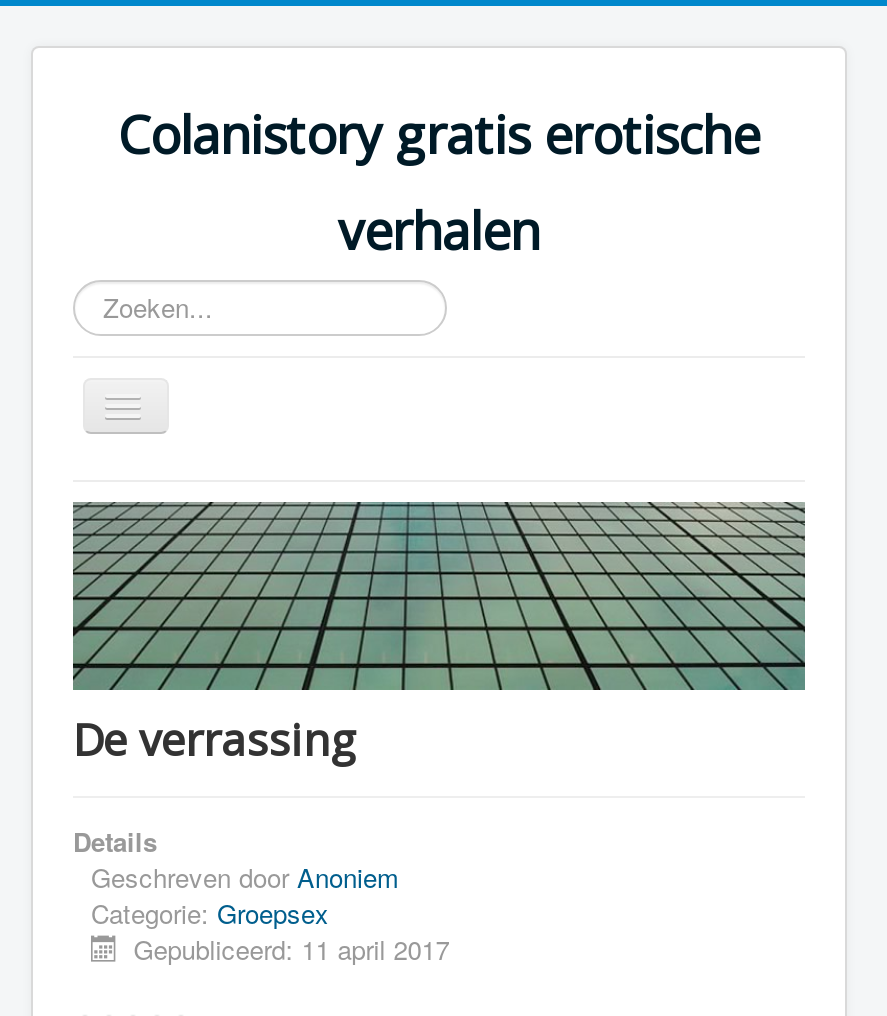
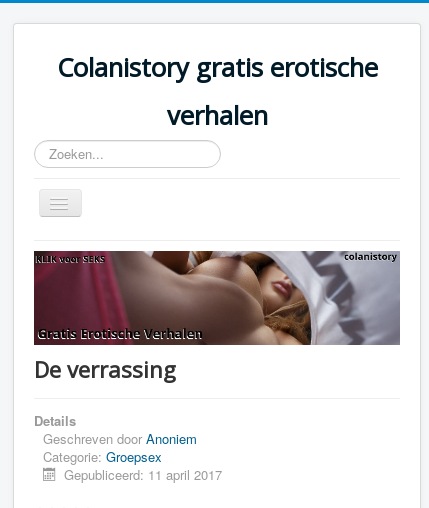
- [image]
+ [image]
